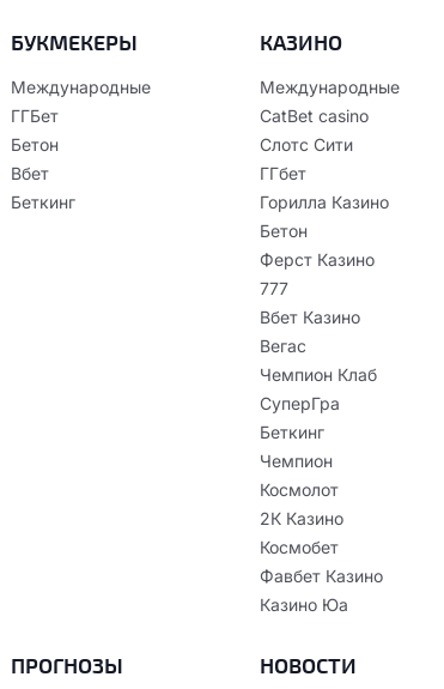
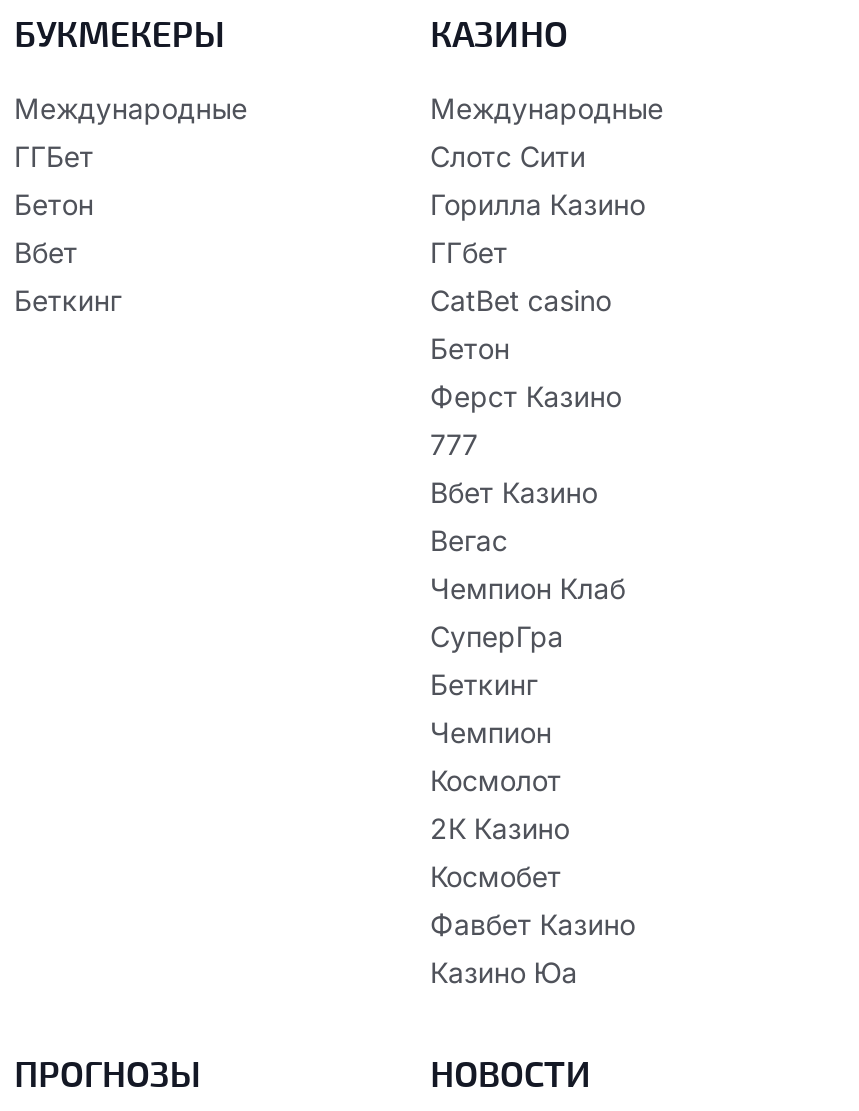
moved down: CatBet casino

moved up: Слотс Сити | ГГбет | Горилла Казино
